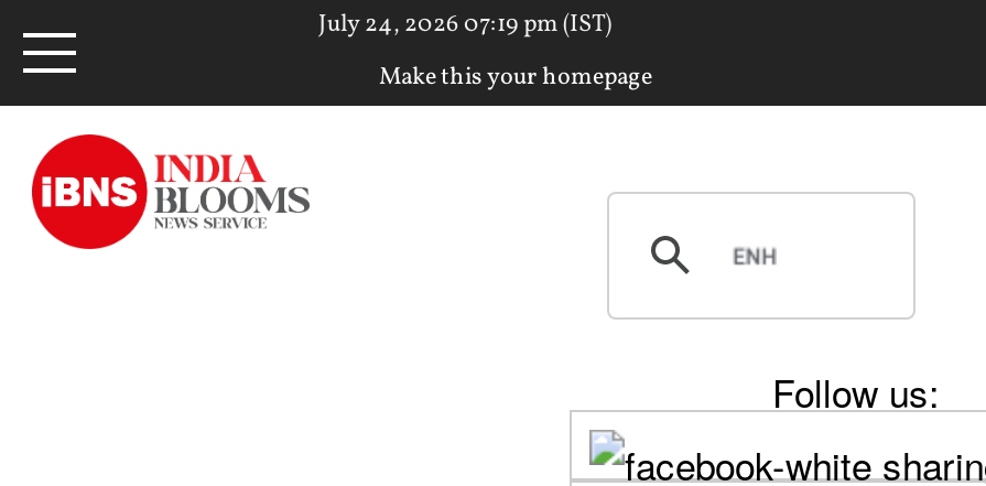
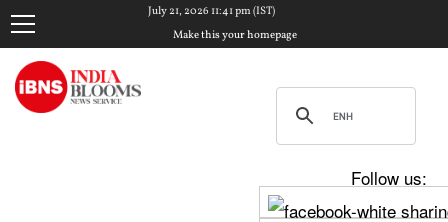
- July 24, 2026 07:19 pm (IST)
+ July 21, 2026 11:41 pm (IST)
